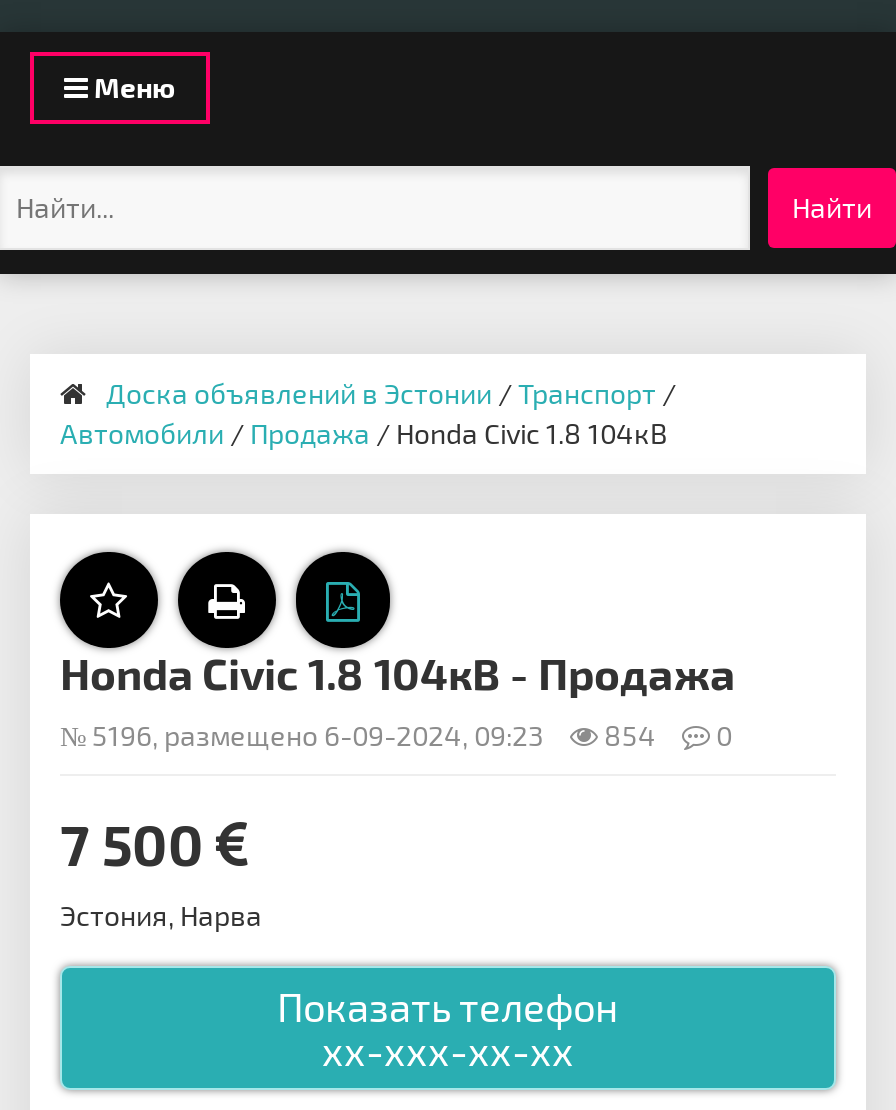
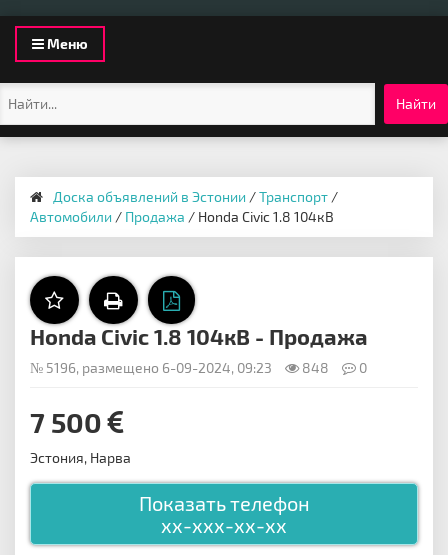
- № 5196, размещено 6-09-2024, 09:23 854 0
+ № 5196, размещено 6-09-2024, 09:23 848 0
